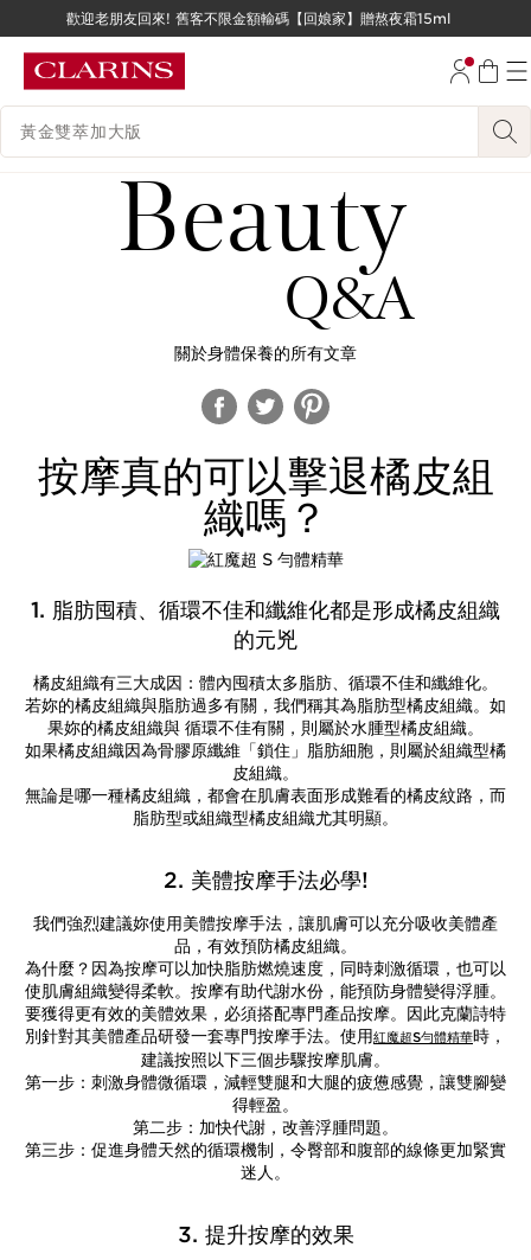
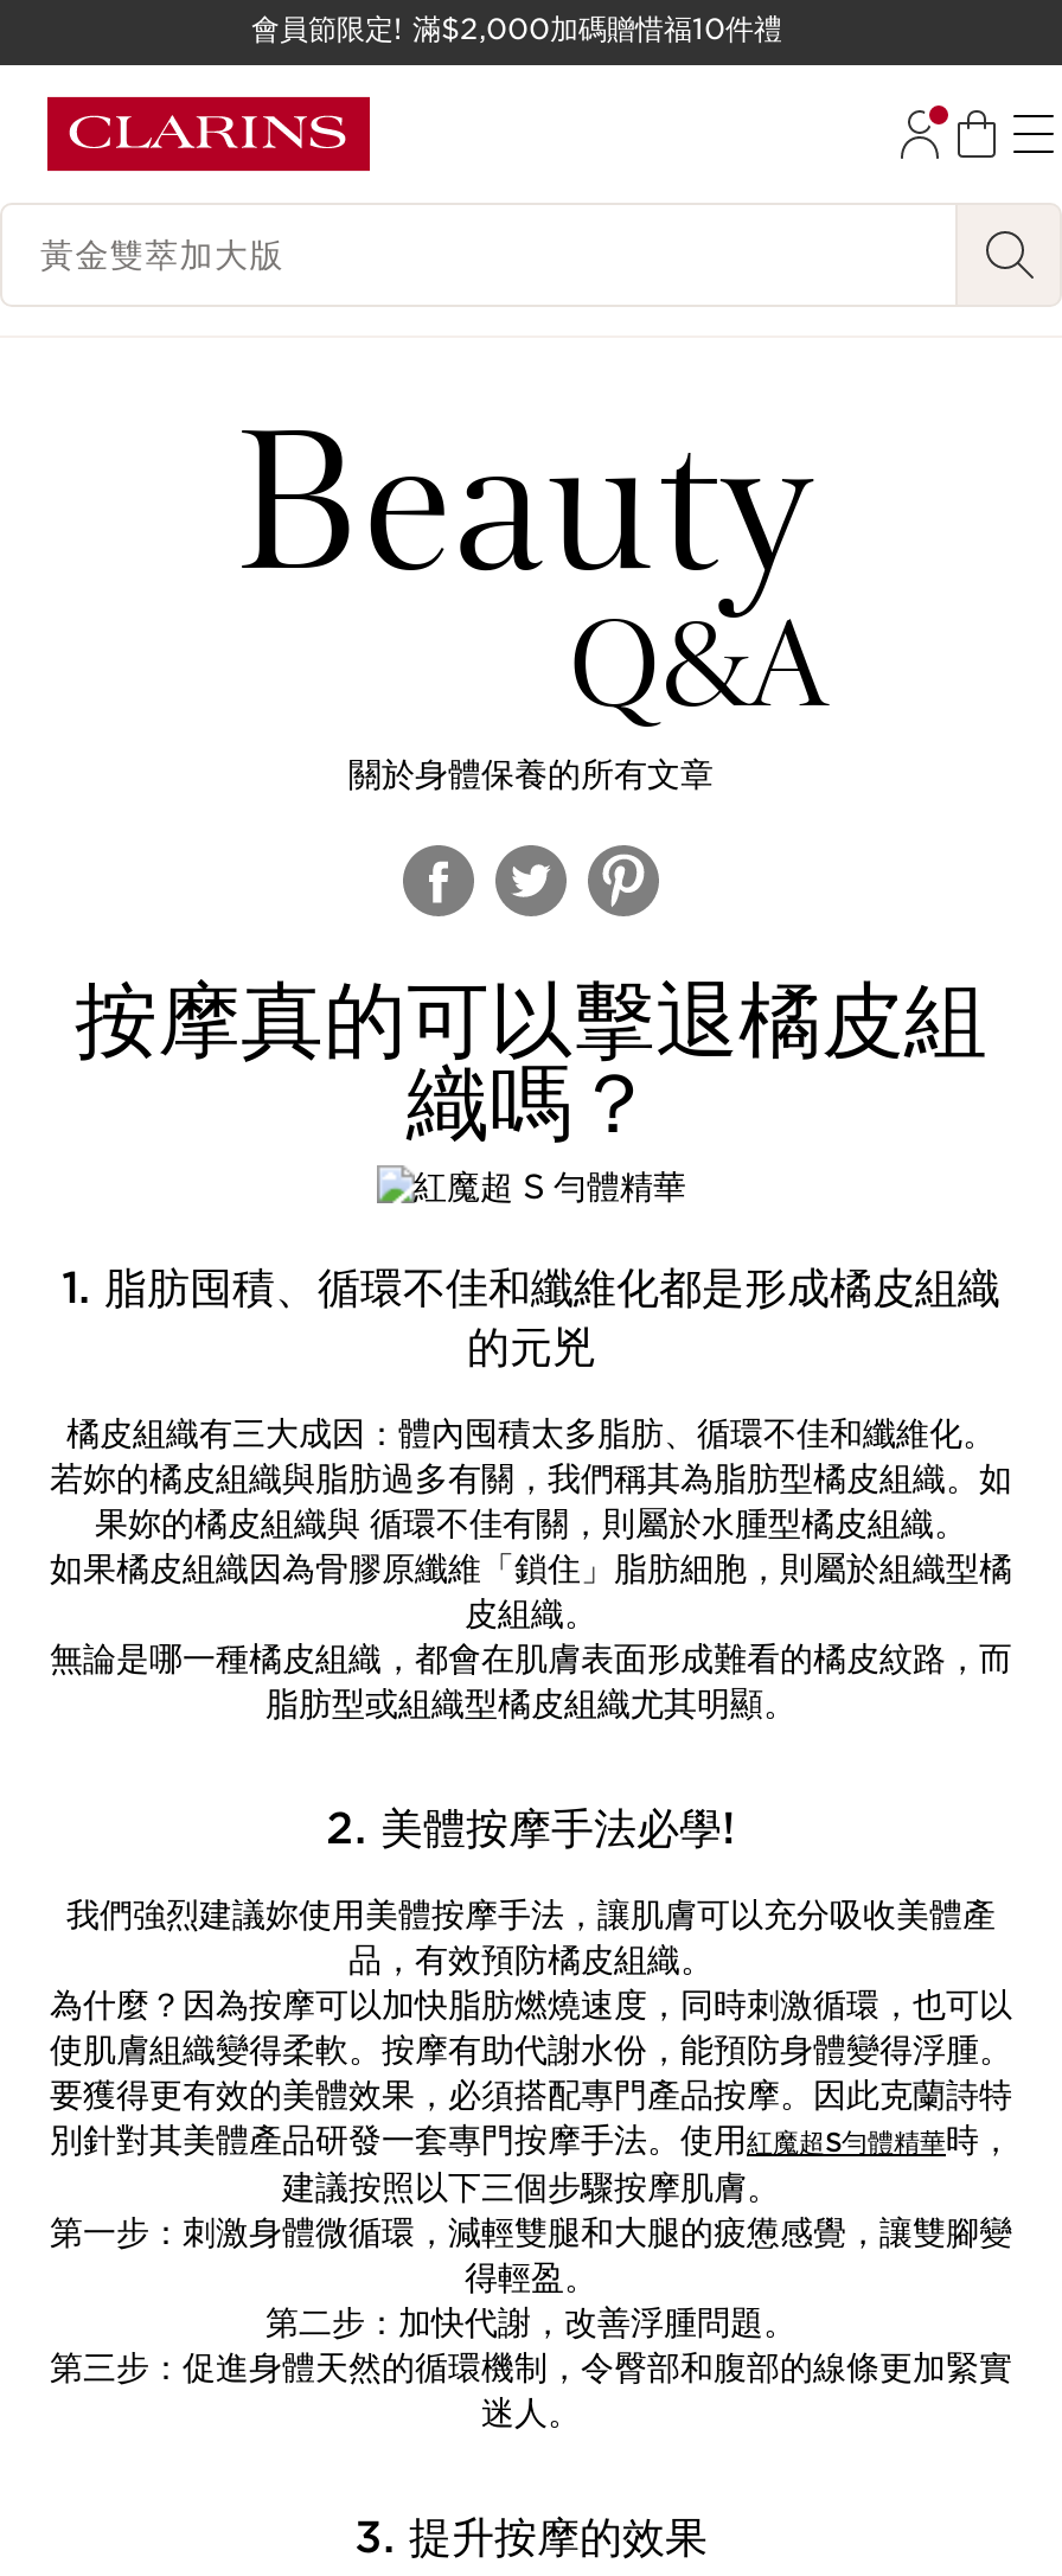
- 歡迎老朋友回來! 舊客不限金額輸碼【回娘家】贈熬夜霜15ml
+ 會員節限定! 滿$2,000加碼贈惜福10件禮
